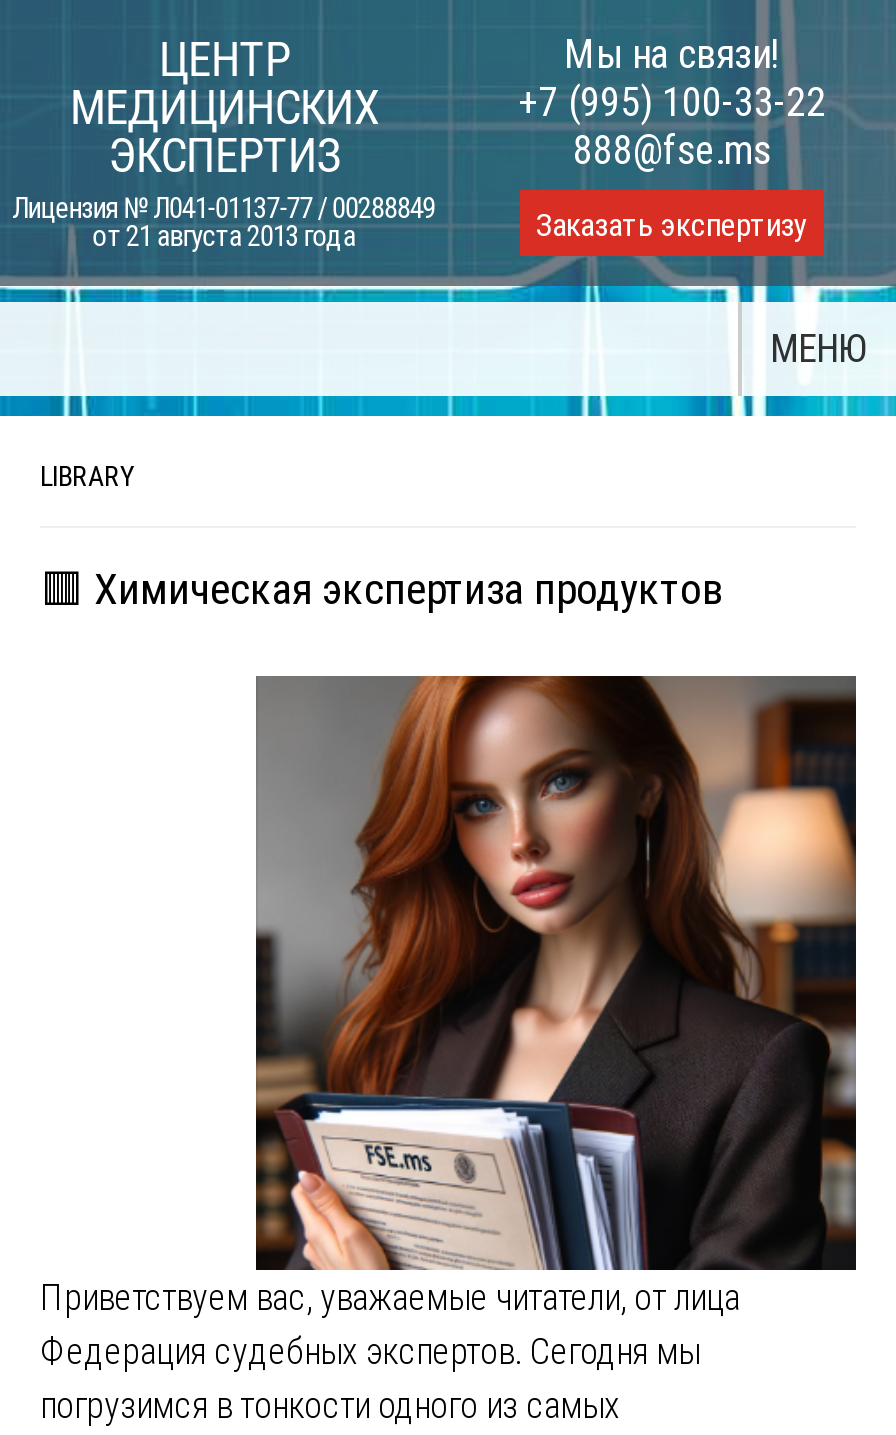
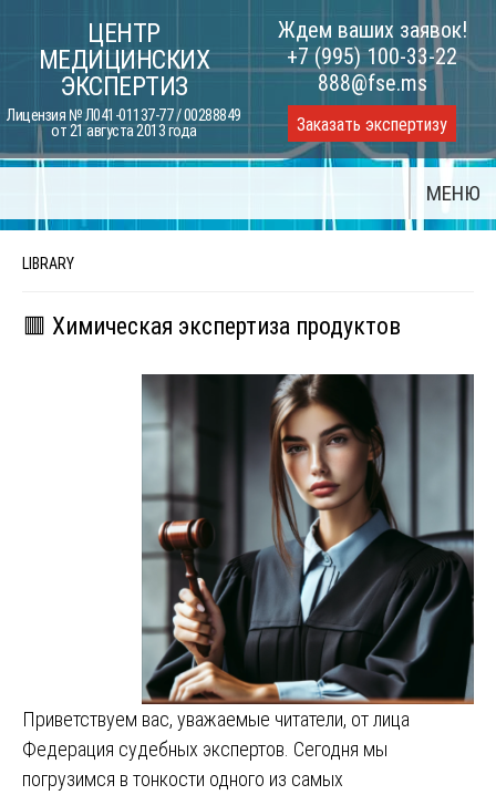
- Мы на связи!
+ Ждем ваших заявок!

- [image]
+ [image]
